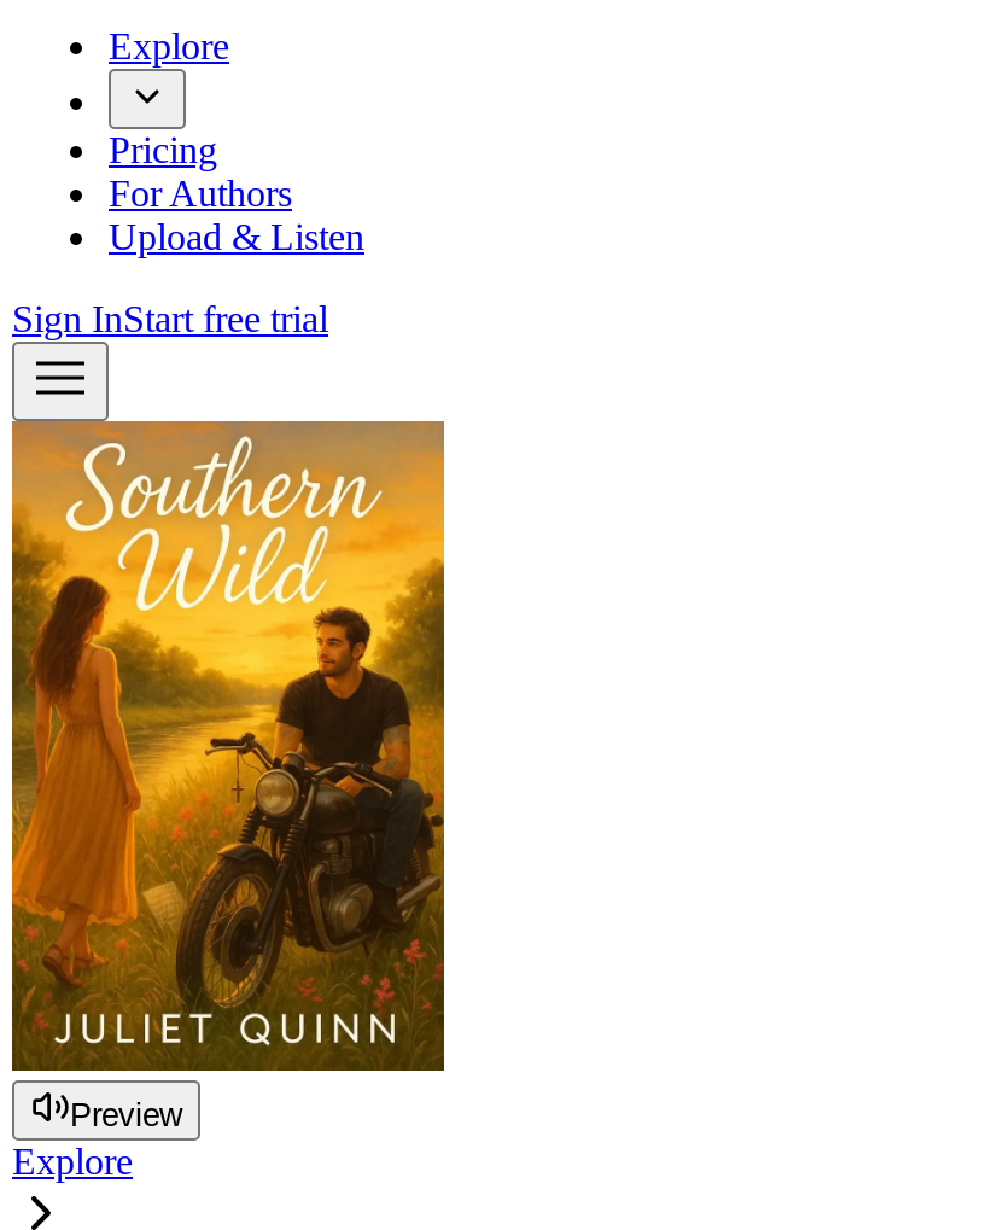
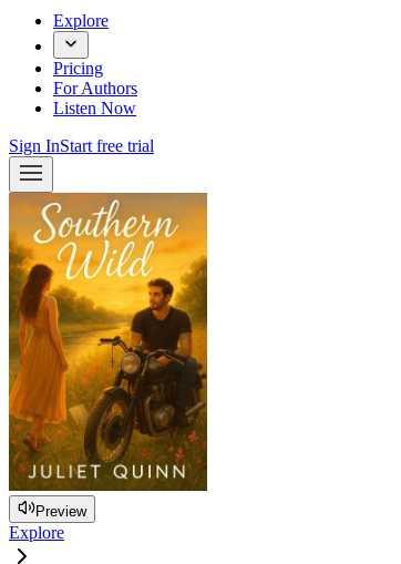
- Upload & Listen
+ Listen Now
